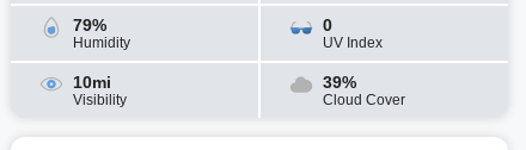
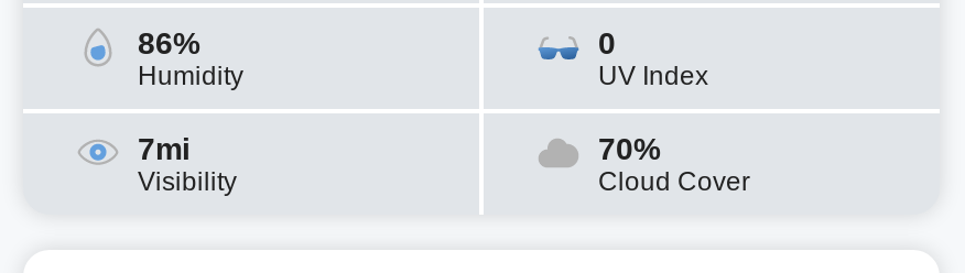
- 79%
+ 86%

- 10mi
+ 7mi

- 39%
+ 70%
